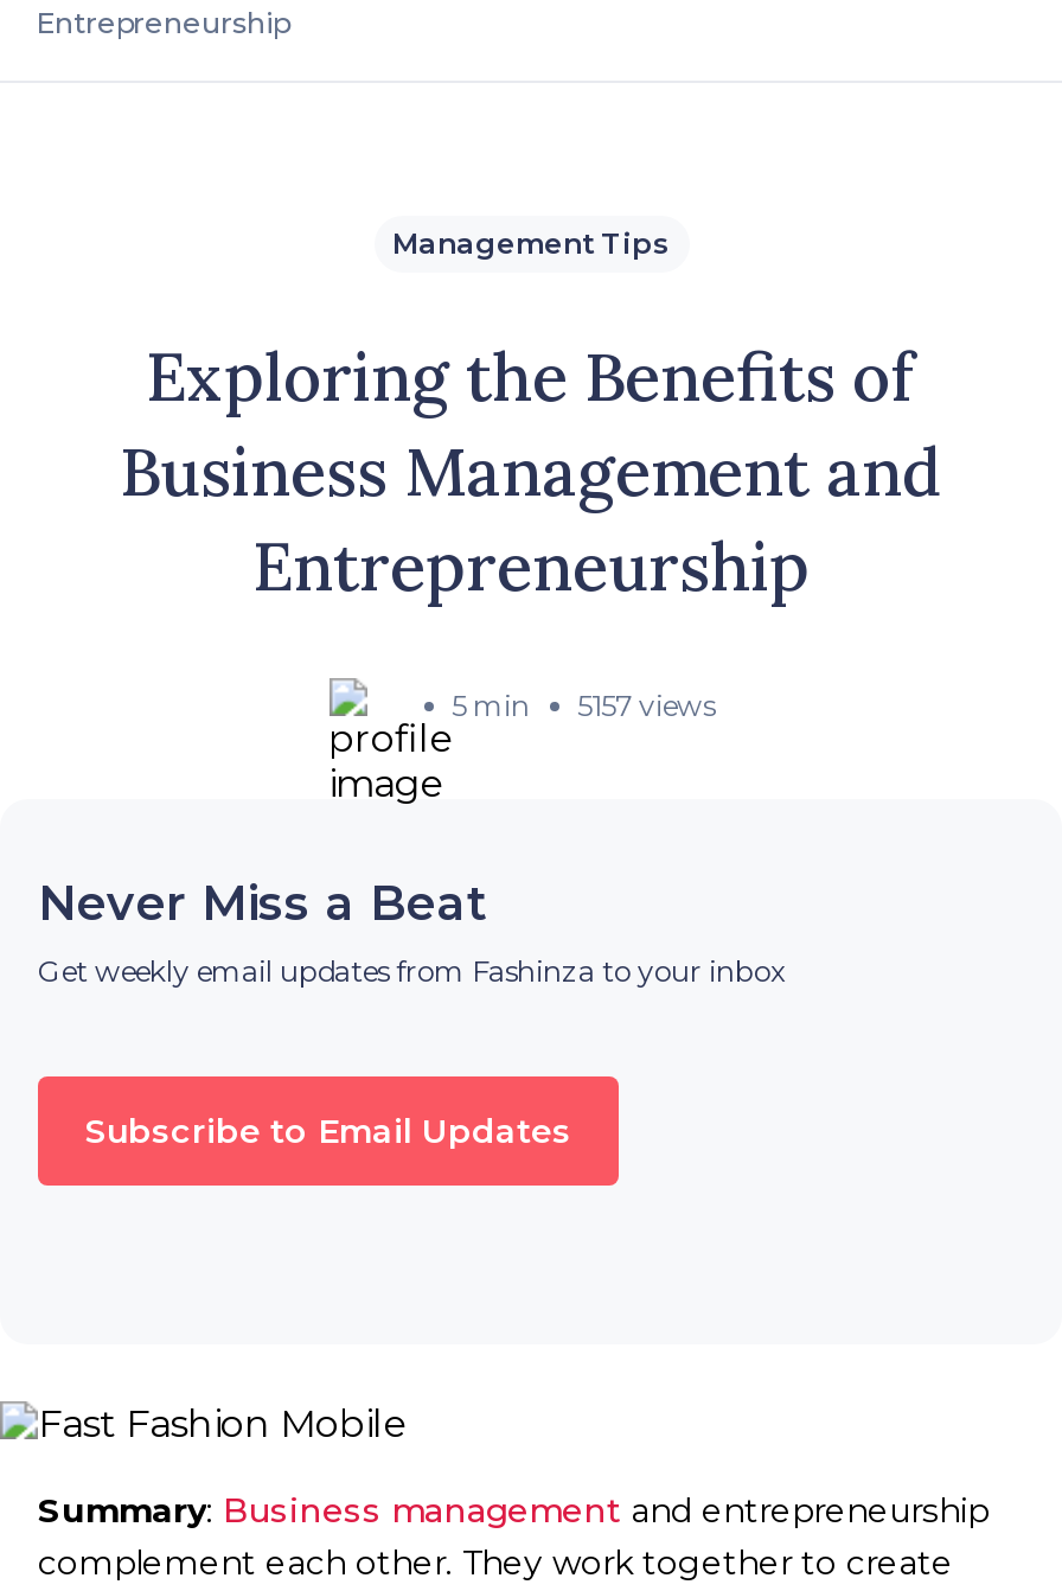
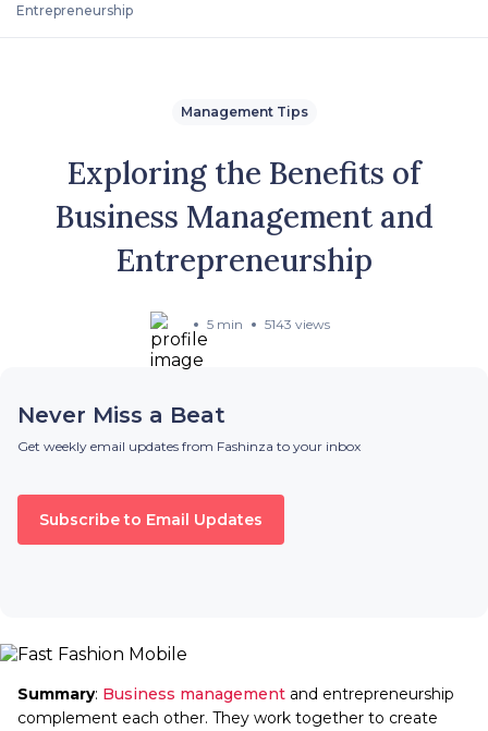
- 5 min 5157 views
+ 5 min 5143 views
